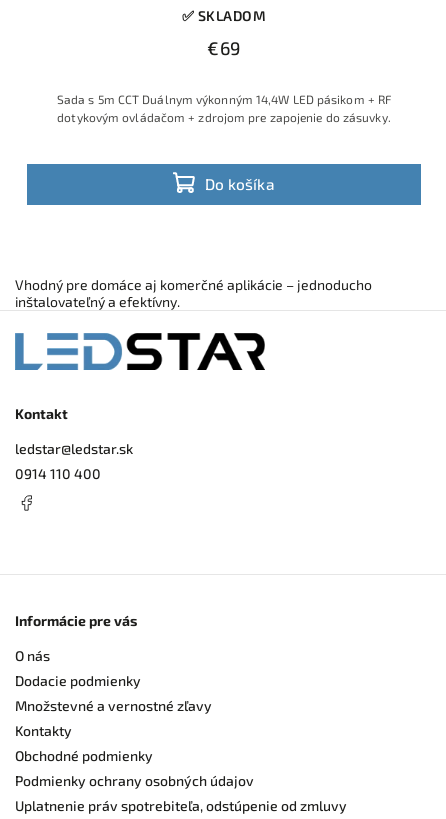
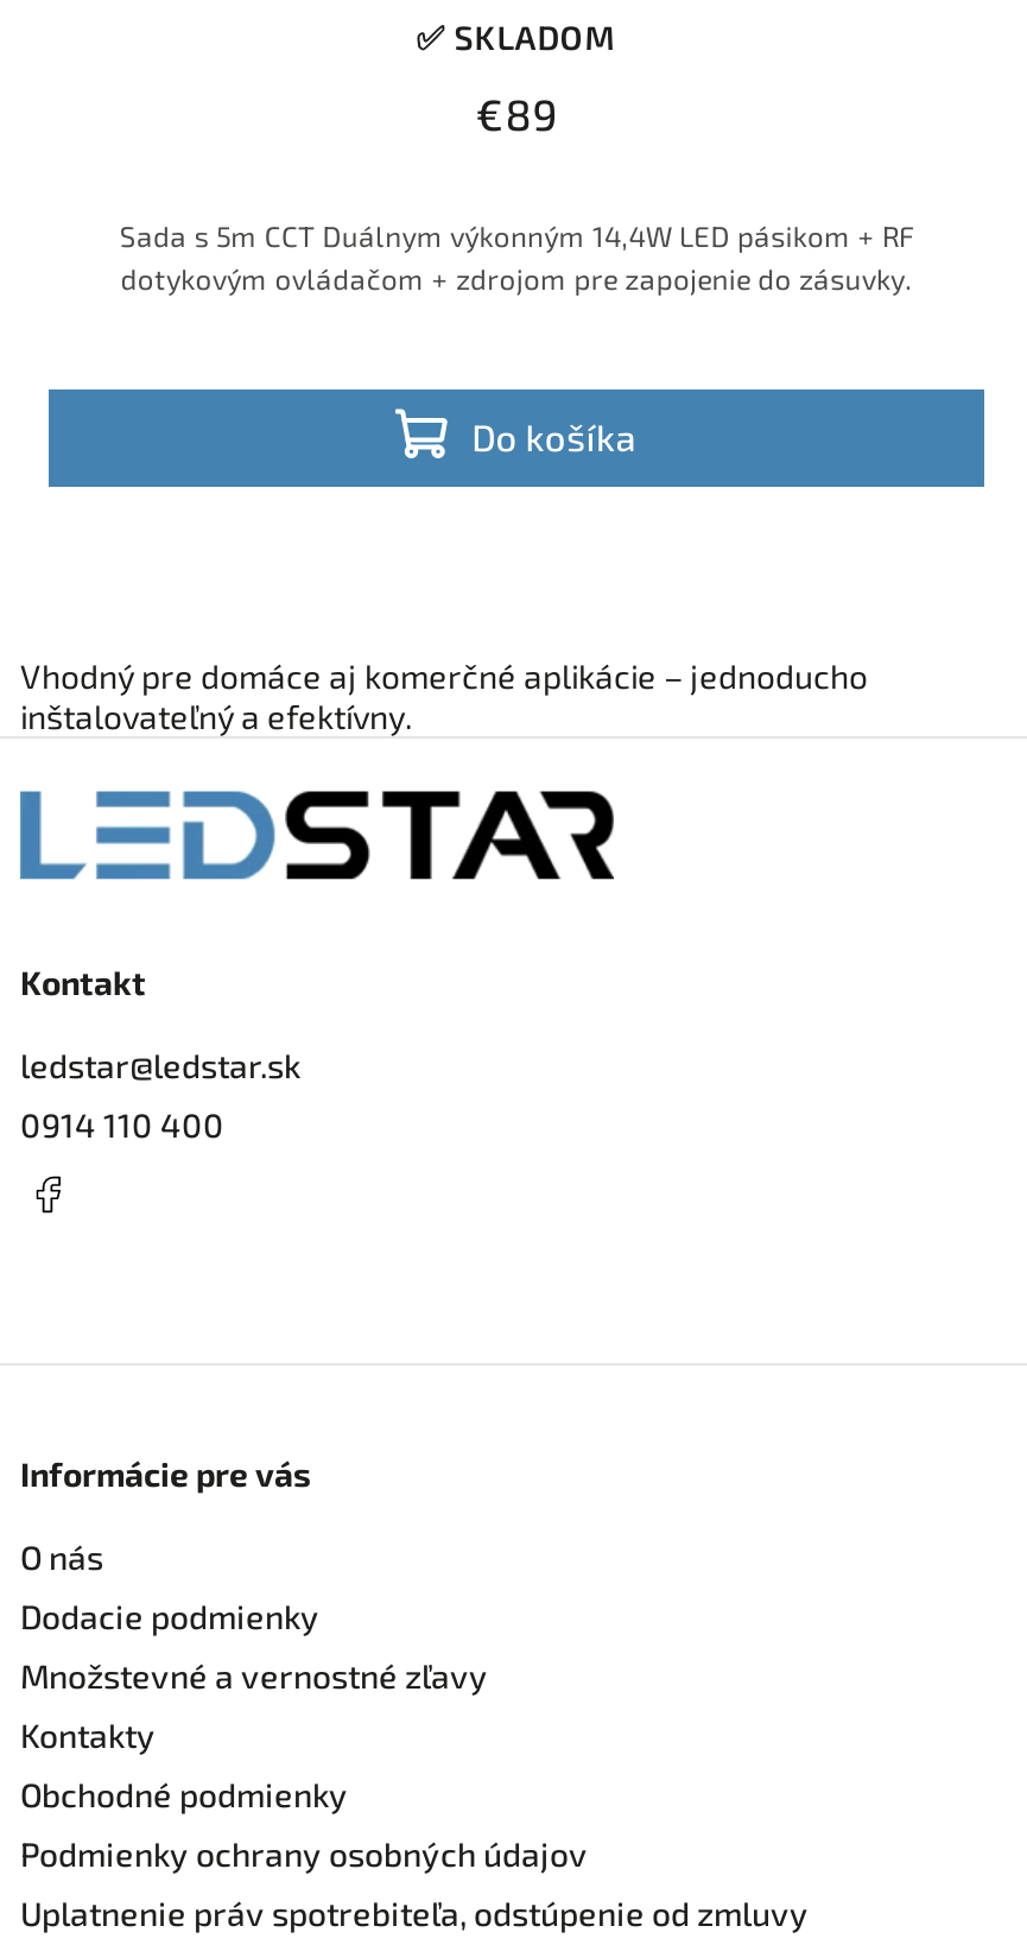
- €69
+ €89
